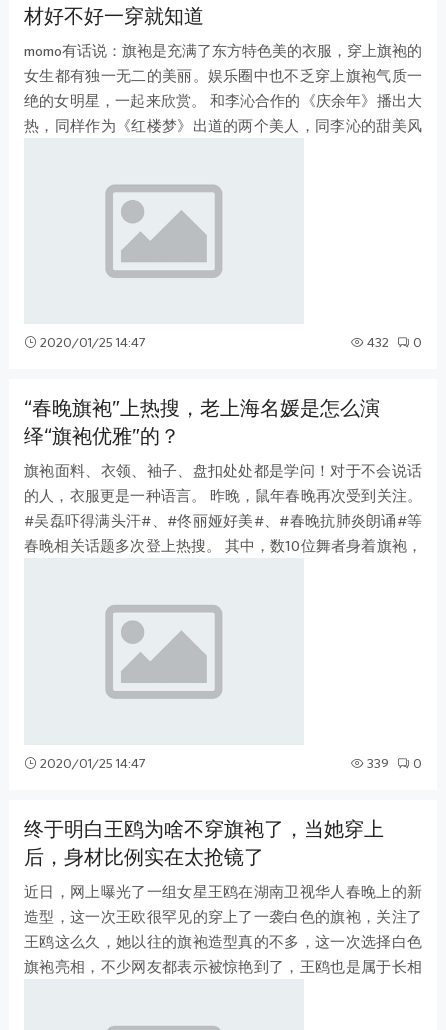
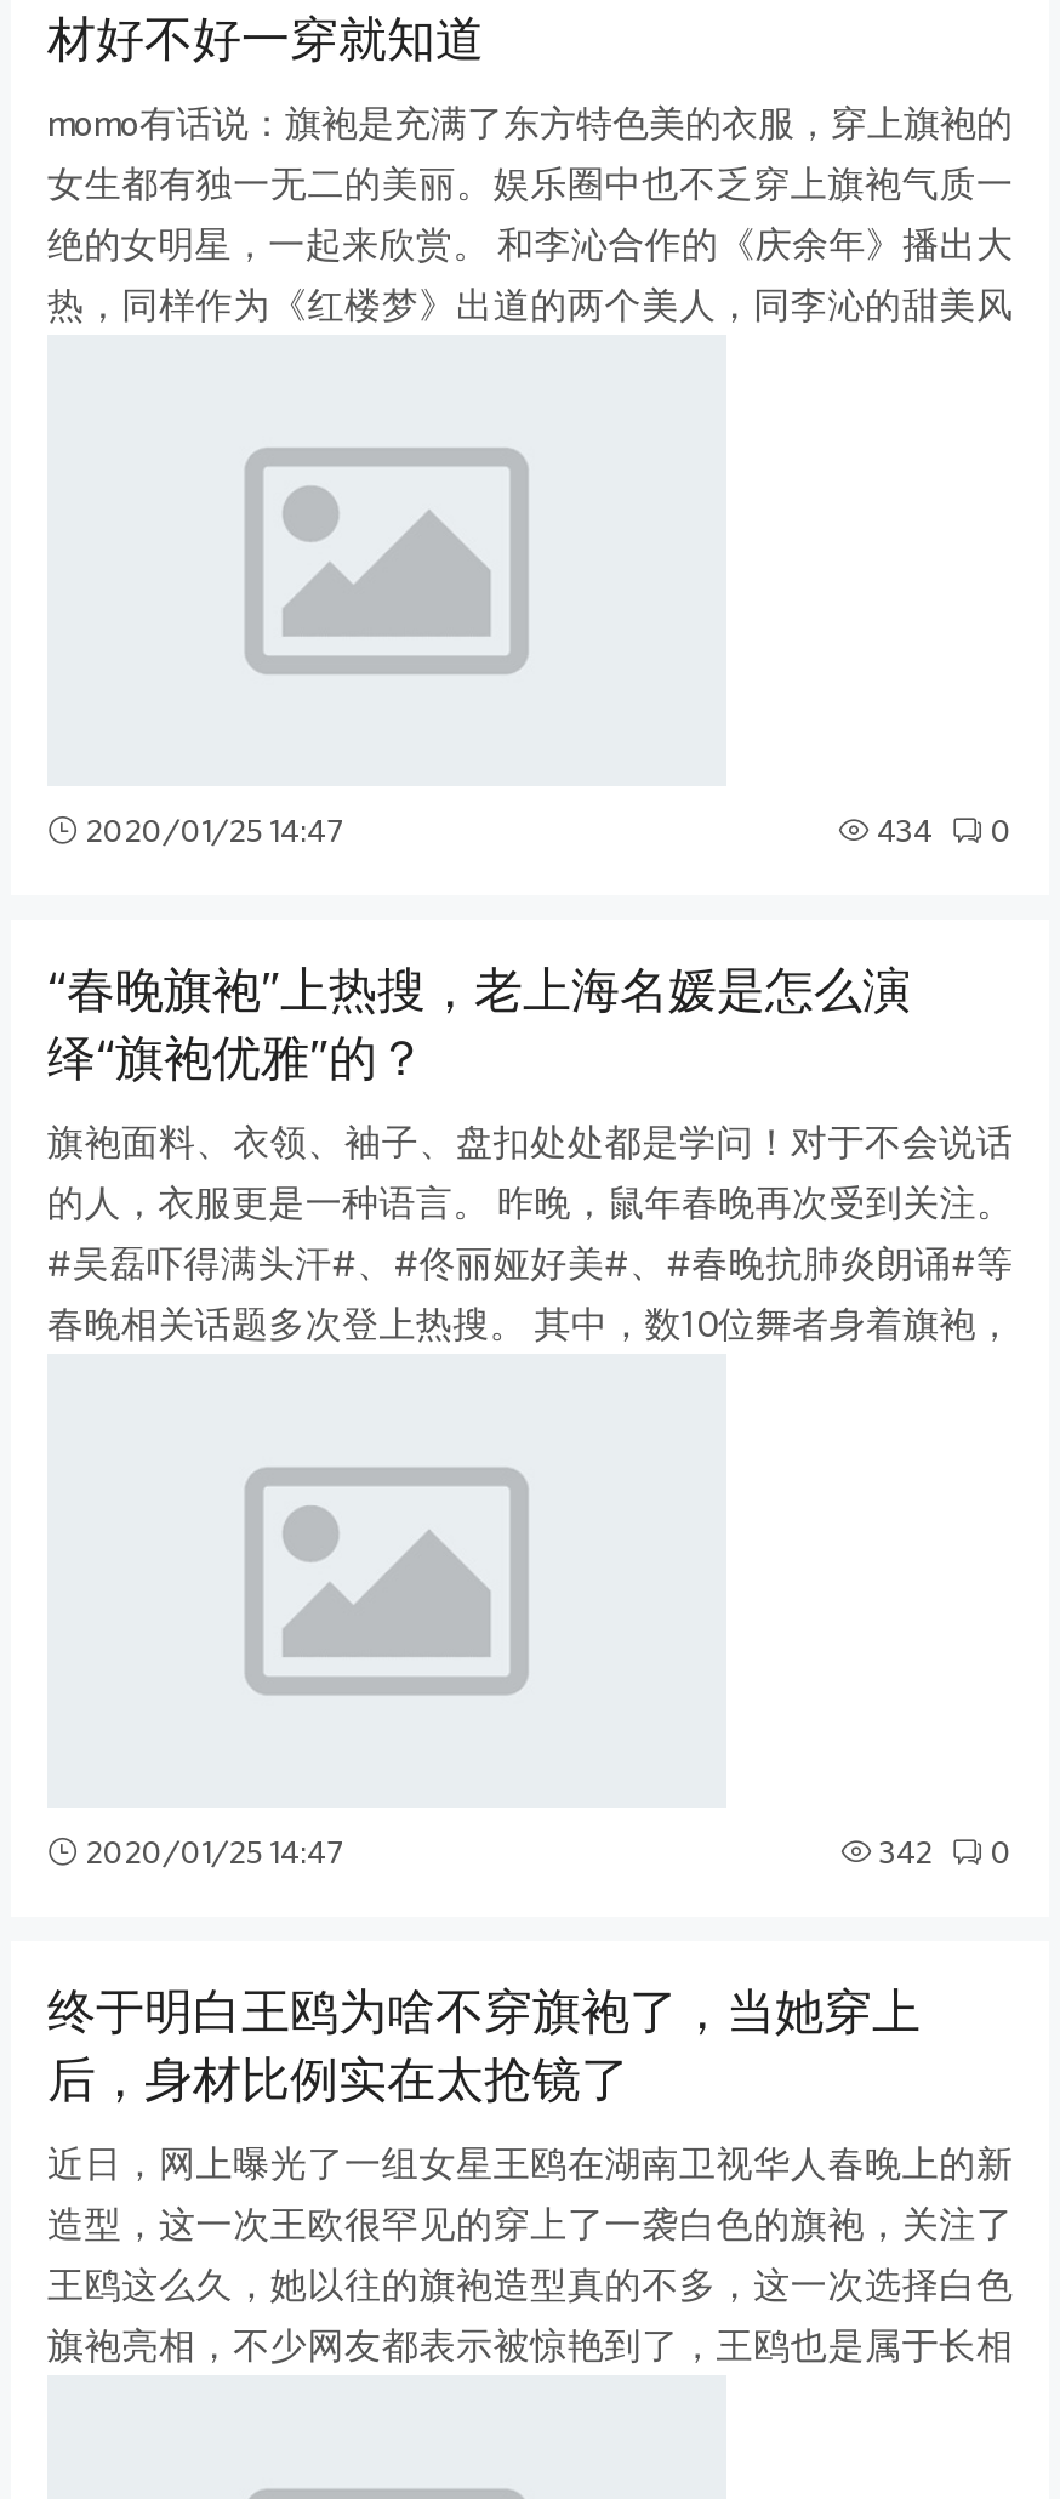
- 432 0
+ 434 0

- 339 0
+ 342 0
